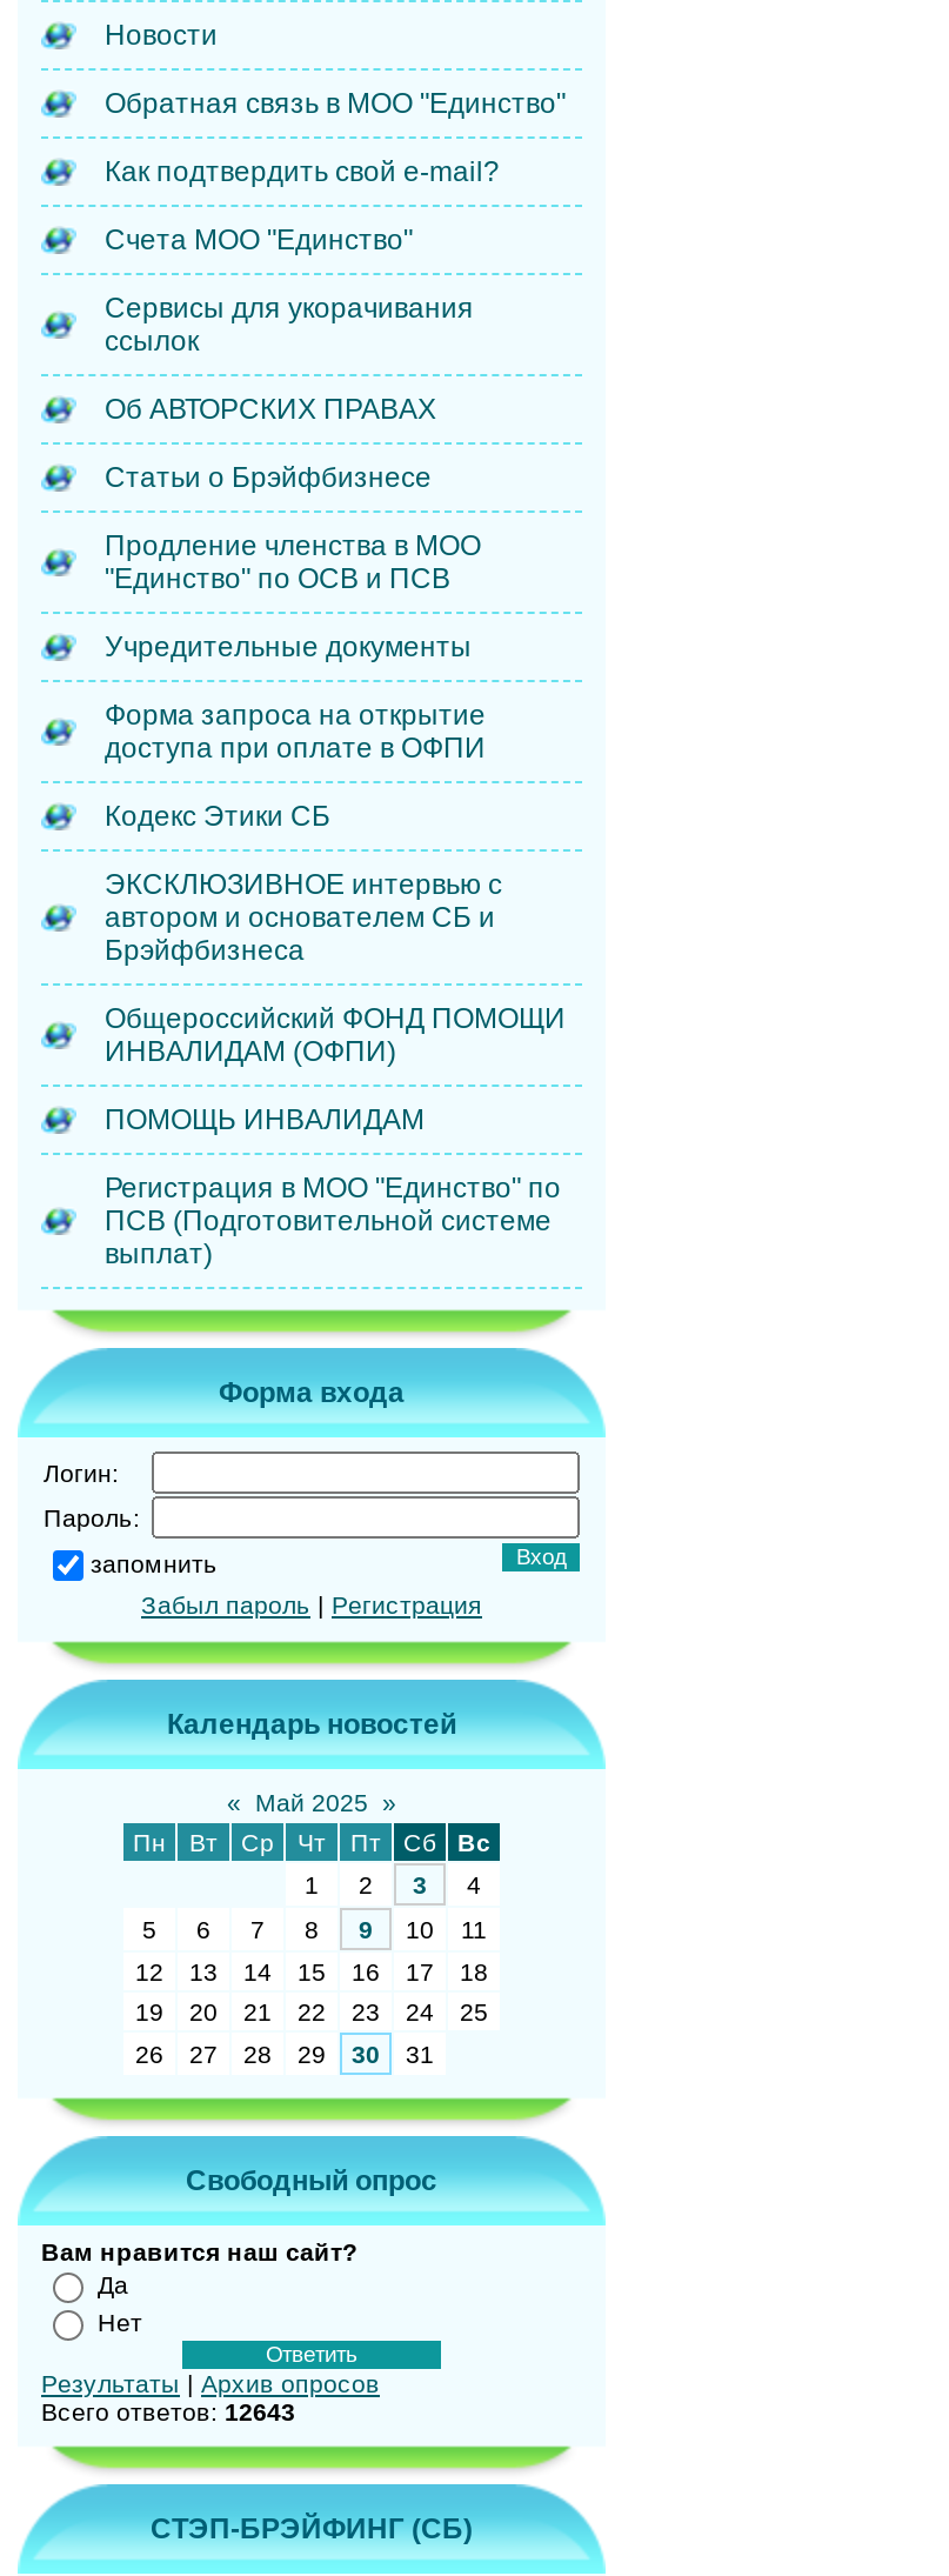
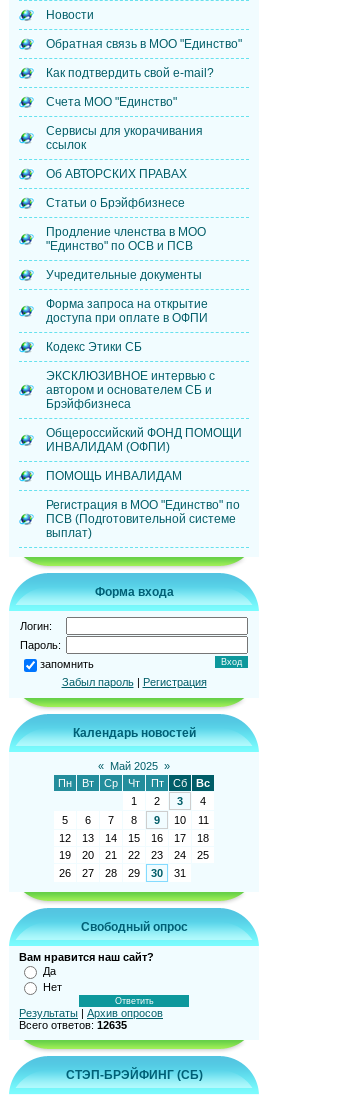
- Всего ответов:12643
+ Всего ответов:12635
